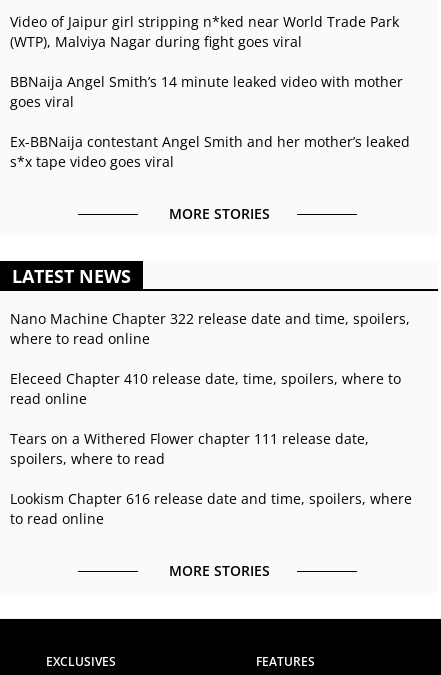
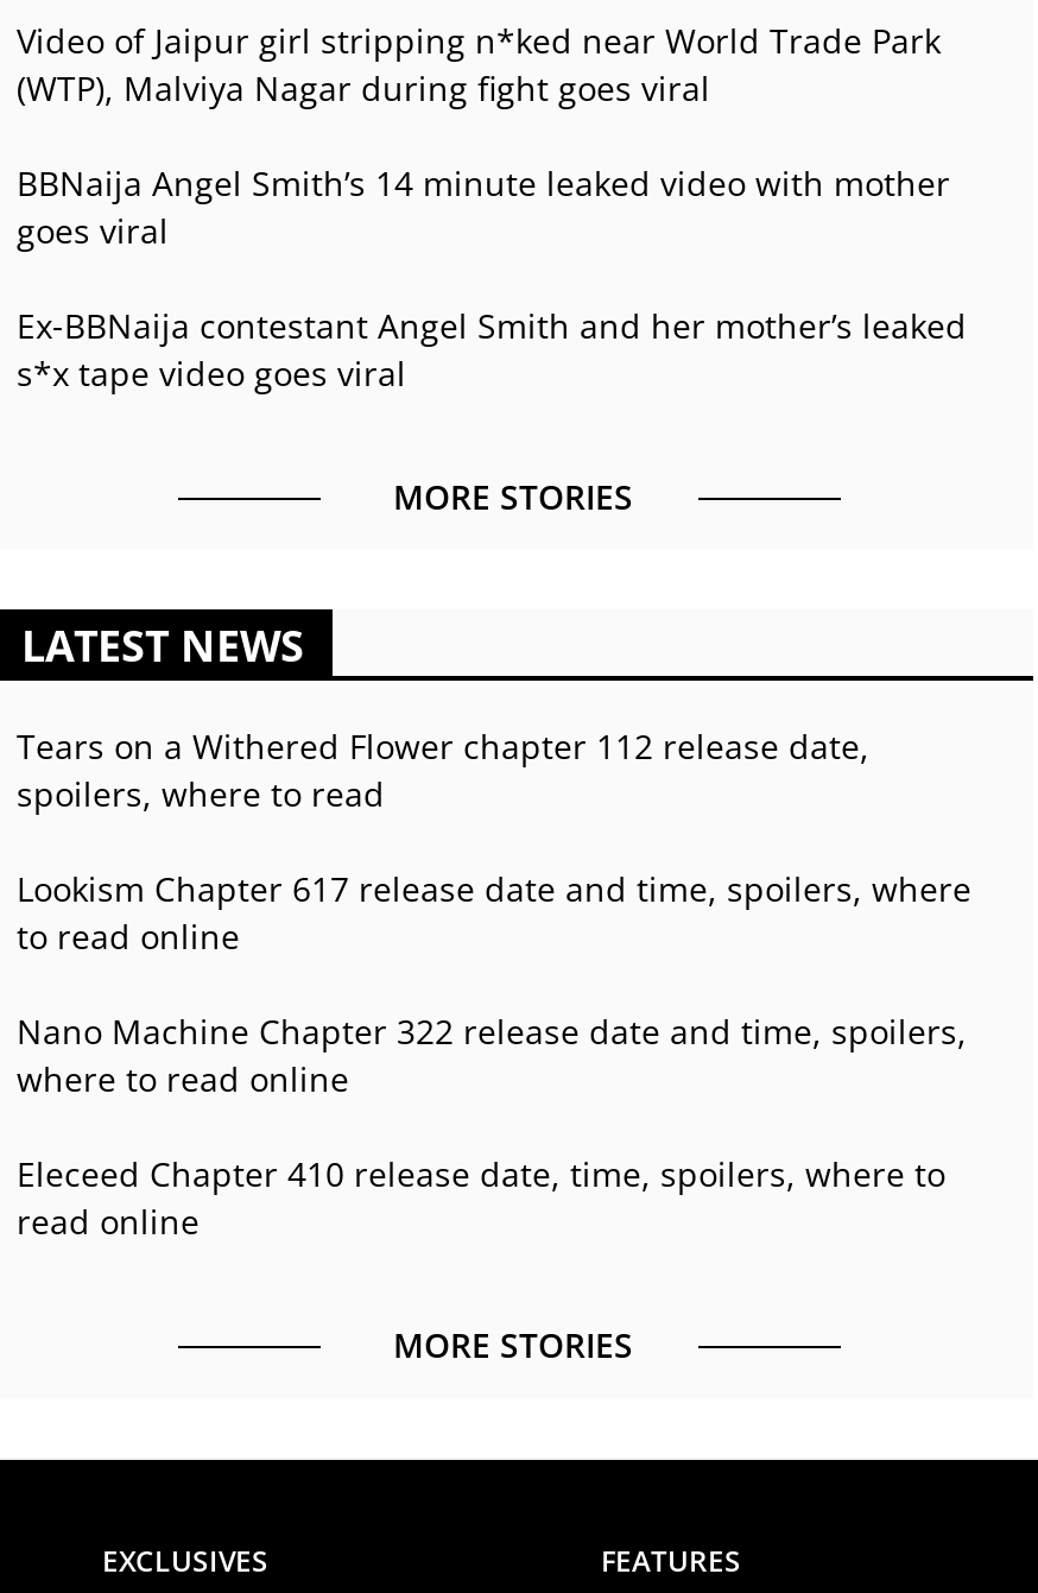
+ Tears on a Withered Flower chapter 112 release date,
+ Lookism Chapter 617 release date and time, spoilers, where

moved down: Nano Machine Chapter 322 release date and time, spoilers, | where to read online | Eleceed Chapter 410 release date, time, spoilers, where to | read online

- Tears on a Withered Flower chapter 111 release date,
- Lookism Chapter 616 release date and time, spoilers, where

moved up: spoilers, where to read

moved up: to read online
